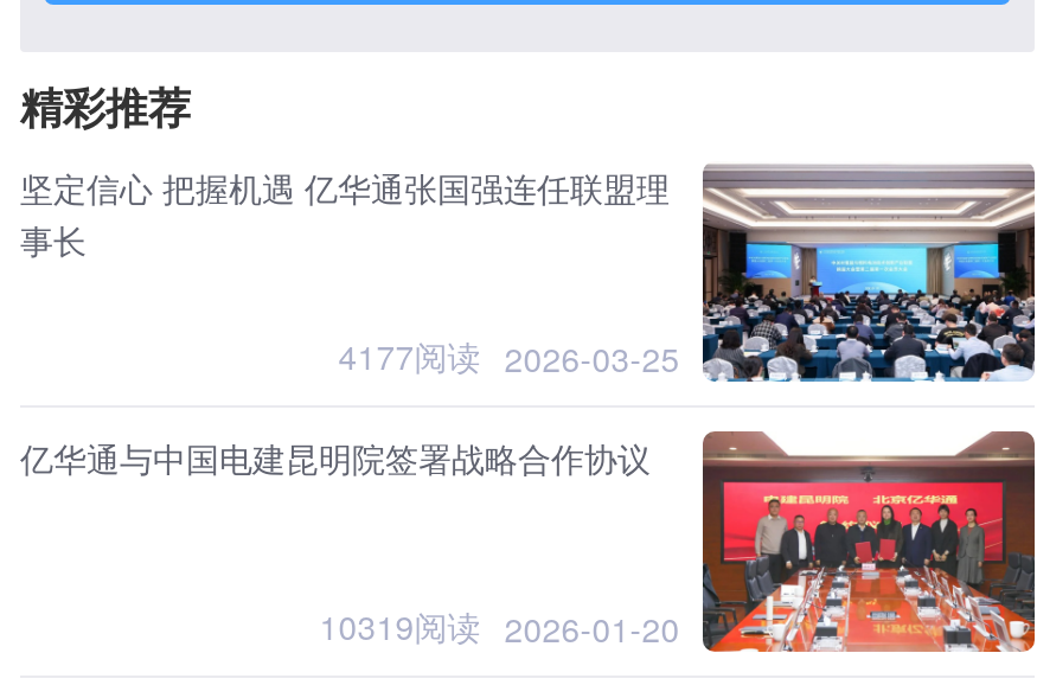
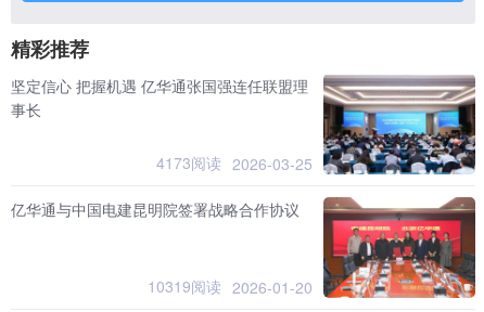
- 4177阅读 2026-03-25
+ 4173阅读 2026-03-25
